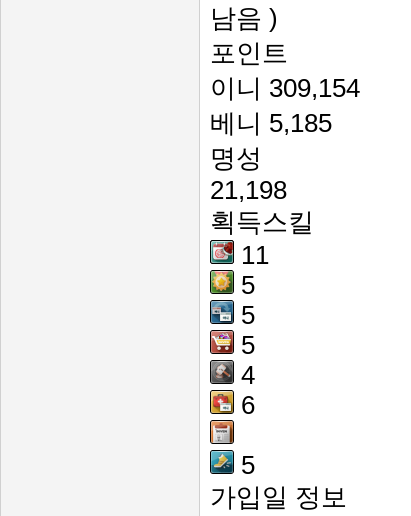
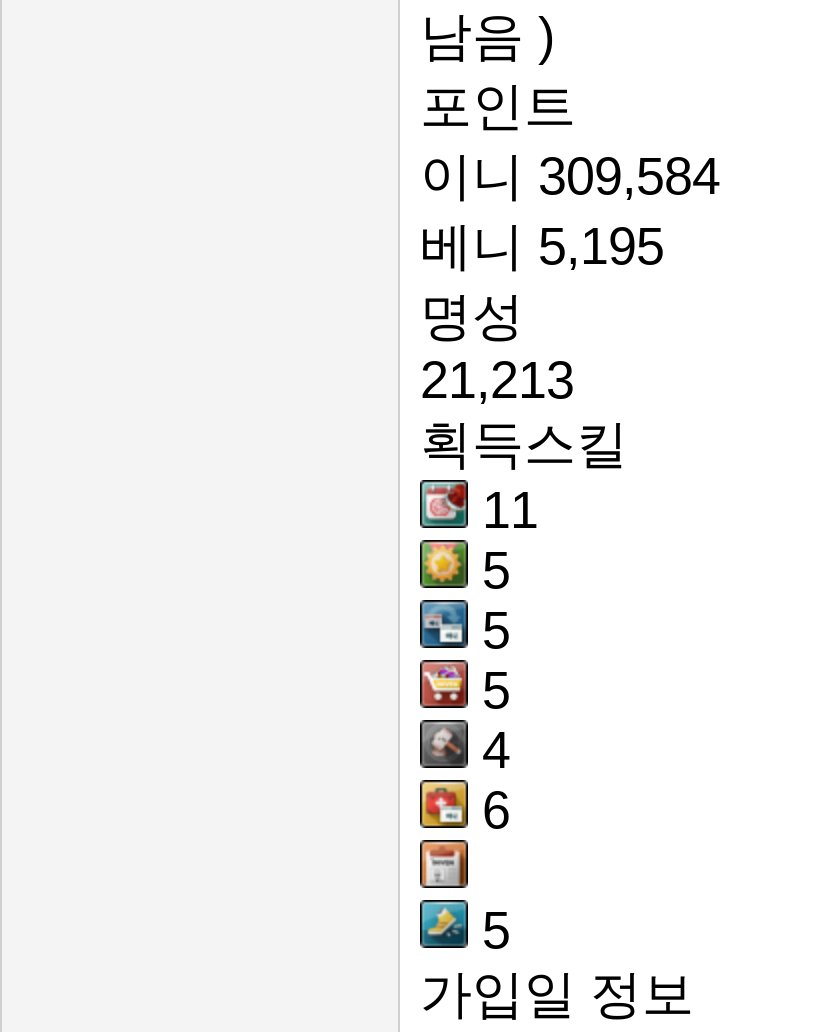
- 이니 309,154
+ 이니 309,584

- 베니 5,185
+ 베니 5,195

- 21,198
+ 21,213
